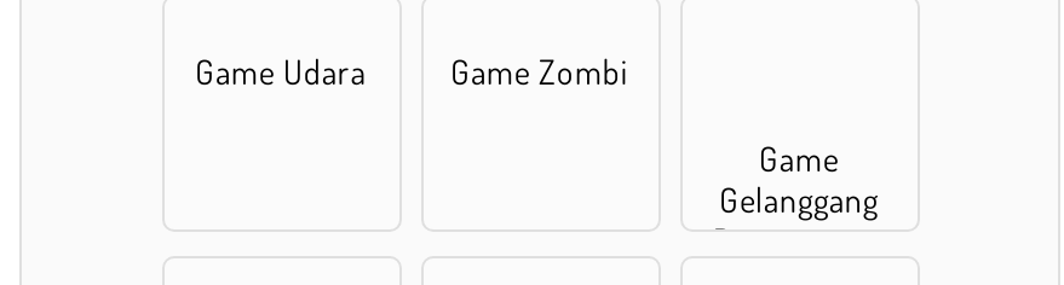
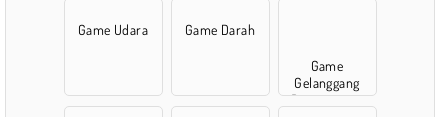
- Game Zombi
+ Game Darah
